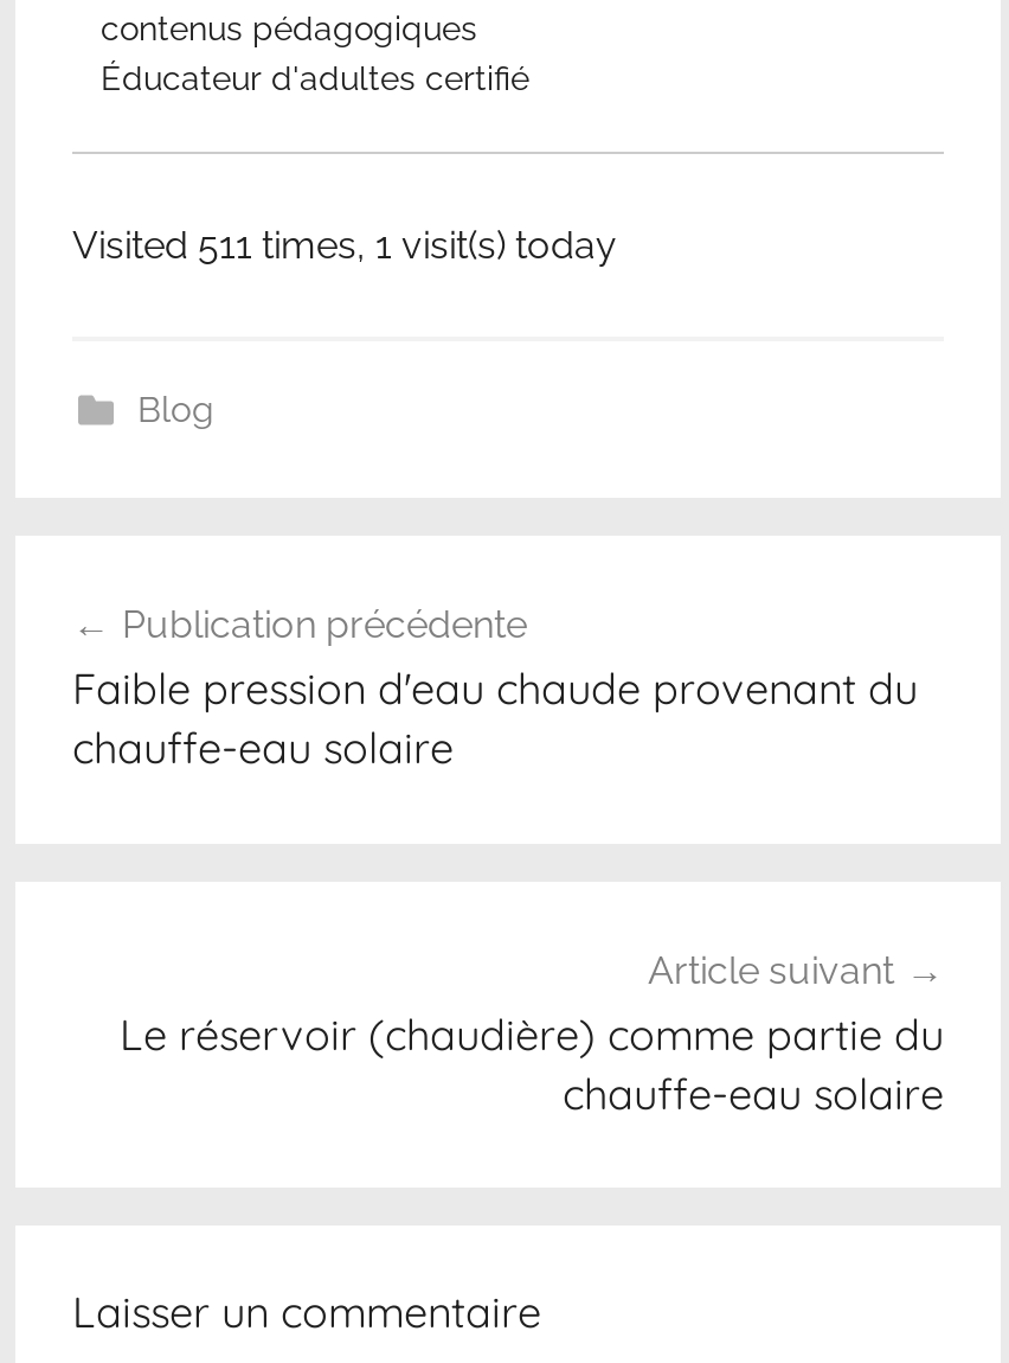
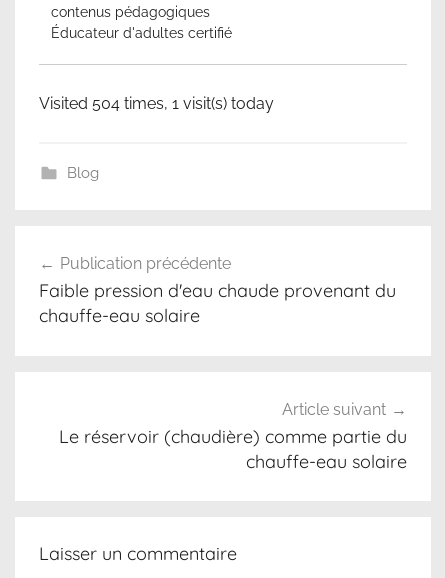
- Visited 511 times, 1 visit(s) today
+ Visited 504 times, 1 visit(s) today
